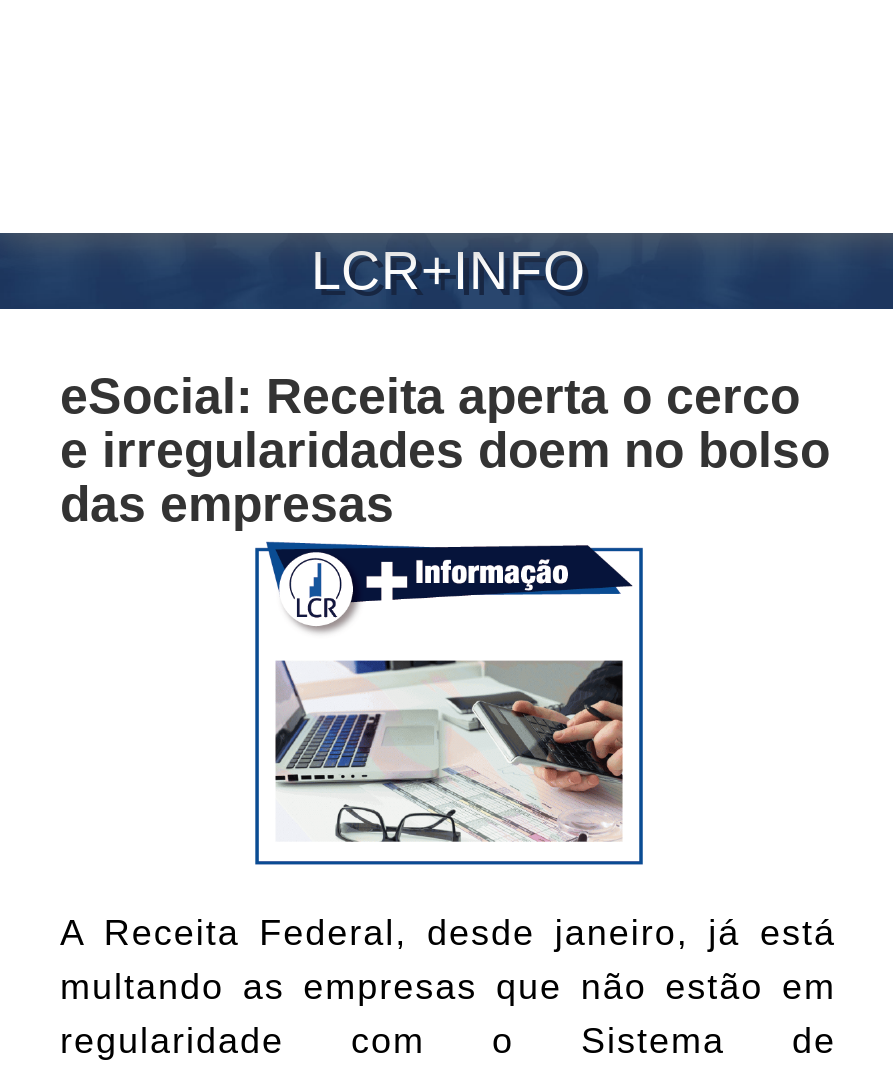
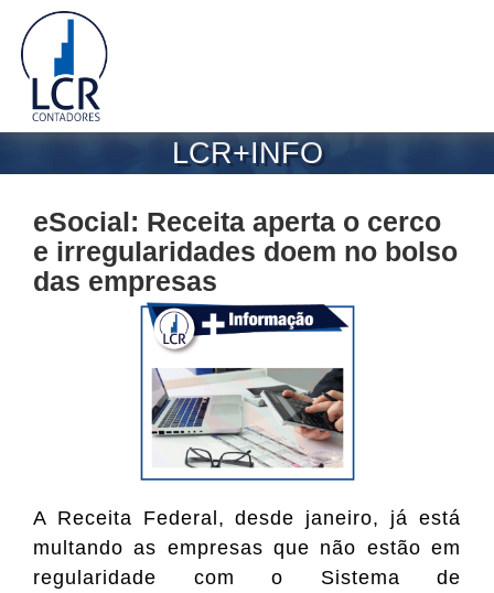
+ [image]
